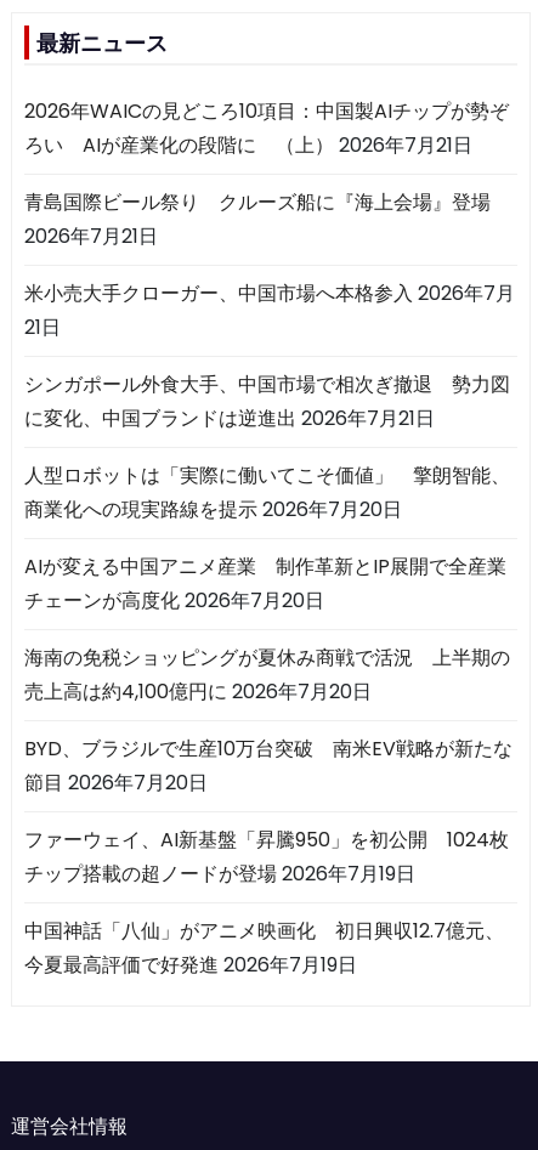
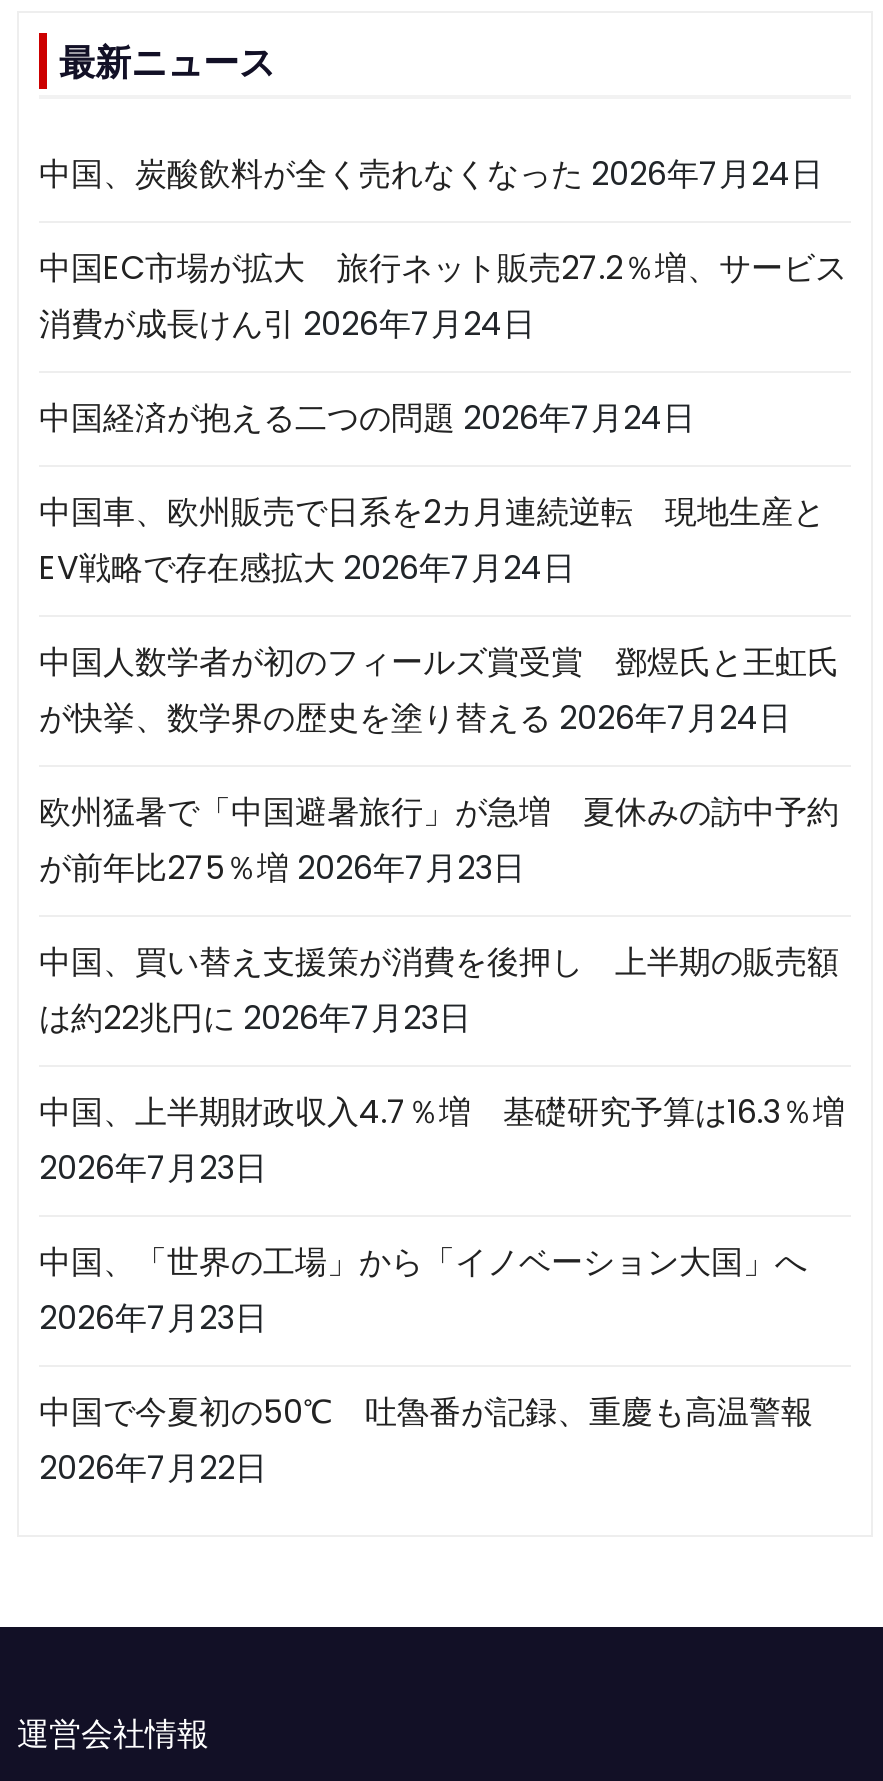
- 2026年WAICの見どころ10項目：中国製AIチップが勢ぞ
- ろい AIが産業化の段階に （上） 2026年7月21日
+ 中国、炭酸飲料が全く売れなくなった 2026年7月24日

- 青島国際ビール祭り クルーズ船に『海上会場』登場
- 2026年7月21日
+ 中国EC市場が拡大 旅行ネット販売27.2％増、サービス
+ 消費が成長けん引 2026年7月24日

- 米小売大手クローガー、中国市場へ本格参入 2026年7月
- 21日
+ 中国経済が抱える二つの問題 2026年7月24日

- シンガポール外食大手、中国市場で相次ぎ撤退 勢力図
- に変化、中国ブランドは逆進出 2026年7月21日
+ 中国車、欧州販売で日系を2カ月連続逆転 現地生産と
+ EV戦略で存在感拡大 2026年7月24日

- 人型ロボットは「実際に働いてこそ価値」 擎朗智能、
- 商業化への現実路線を提示 2026年7月20日
+ 中国人数学者が初のフィールズ賞受賞 鄧煜氏と王虹氏
+ が快挙、数学界の歴史を塗り替える 2026年7月24日

- AIが変える中国アニメ産業 制作革新とIP展開で全産業
- チェーンが高度化 2026年7月20日
+ 欧州猛暑で「中国避暑旅行」が急増 夏休みの訪中予約
+ が前年比275％増 2026年7月23日

- 海南の免税ショッピングが夏休み商戦で活況 上半期の
- 売上高は約4,100億円に 2026年7月20日
+ 中国、買い替え支援策が消費を後押し 上半期の販売額
+ は約22兆円に 2026年7月23日

- BYD、ブラジルで生産10万台突破 南米EV戦略が新たな
- 節目 2026年7月20日
+ 中国、上半期財政収入4.7％増 基礎研究予算は16.3％増
+ 2026年7月23日

- ファーウェイ、AI新基盤「昇騰950」を初公開 1024枚
- チップ搭載の超ノードが登場 2026年7月19日
+ 中国、「世界の工場」から「イノベーション大国」へ
+ 2026年7月23日

- 中国神話「八仙」がアニメ映画化 初日興収12.7億元、
- 今夏最高評価で好発進 2026年7月19日
+ 中国で今夏初の50℃ 吐魯番が記録、重慶も高温警報
+ 2026年7月22日
